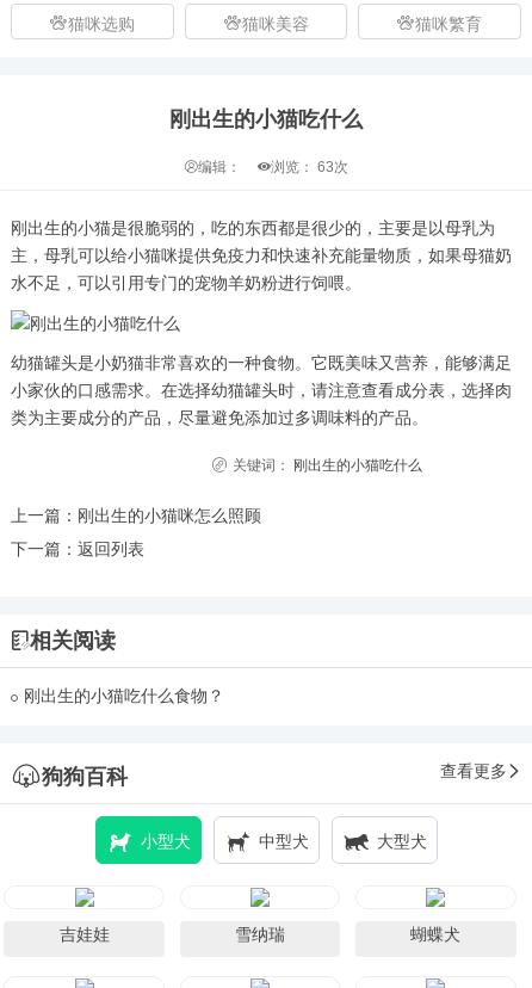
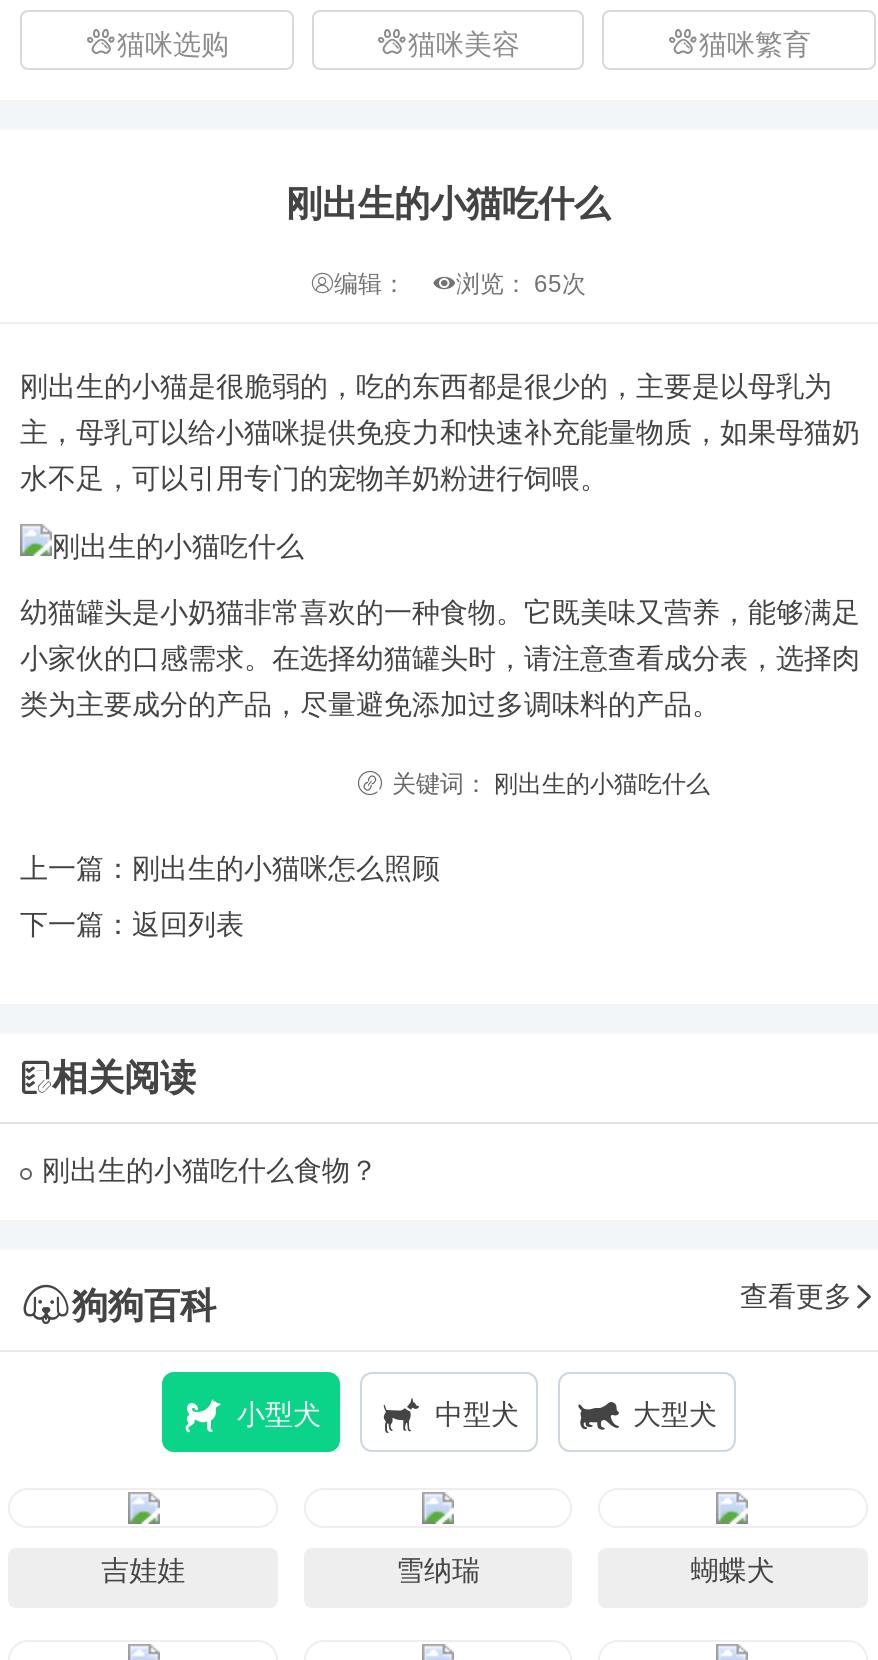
- 编辑： 浏览：63次
+ 编辑： 浏览：65次
